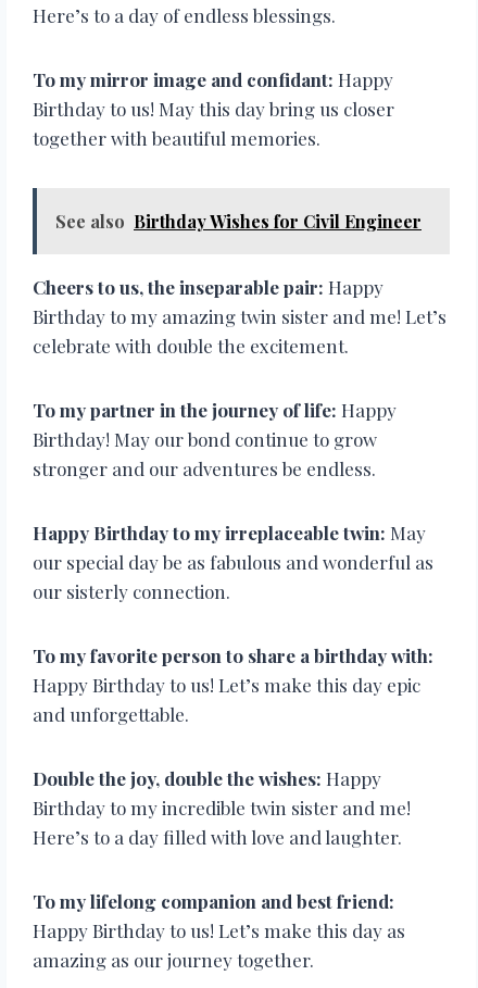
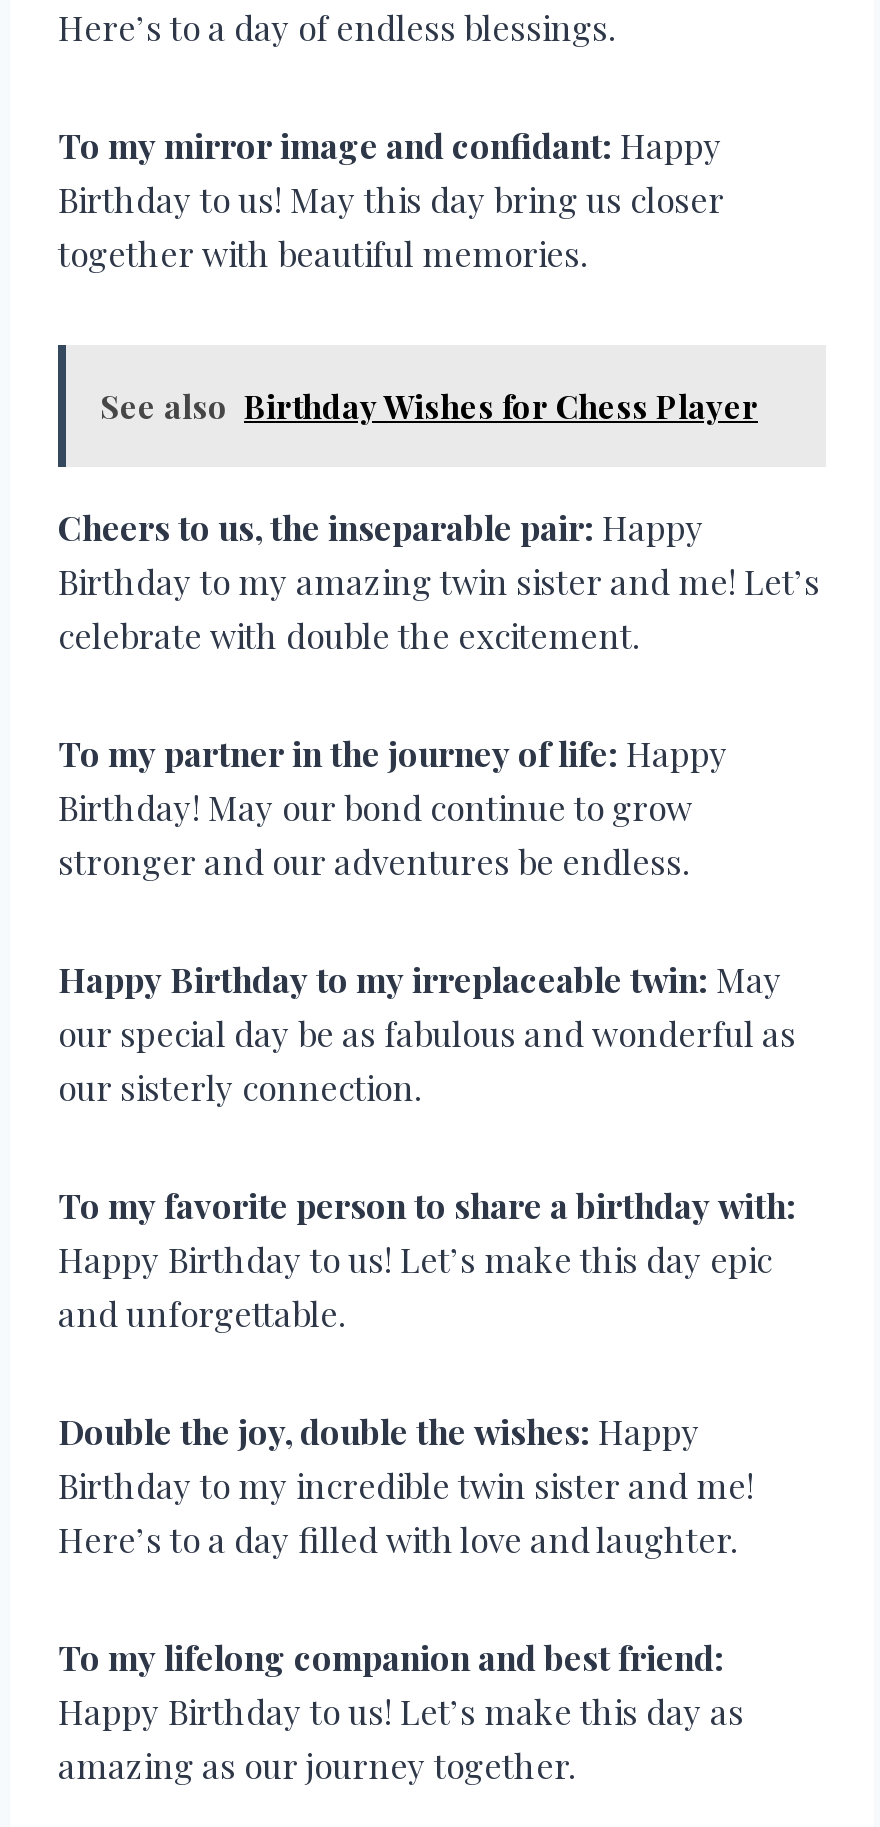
- See also Birthday Wishes for Civil Engineer
+ See also Birthday Wishes for Chess Player
